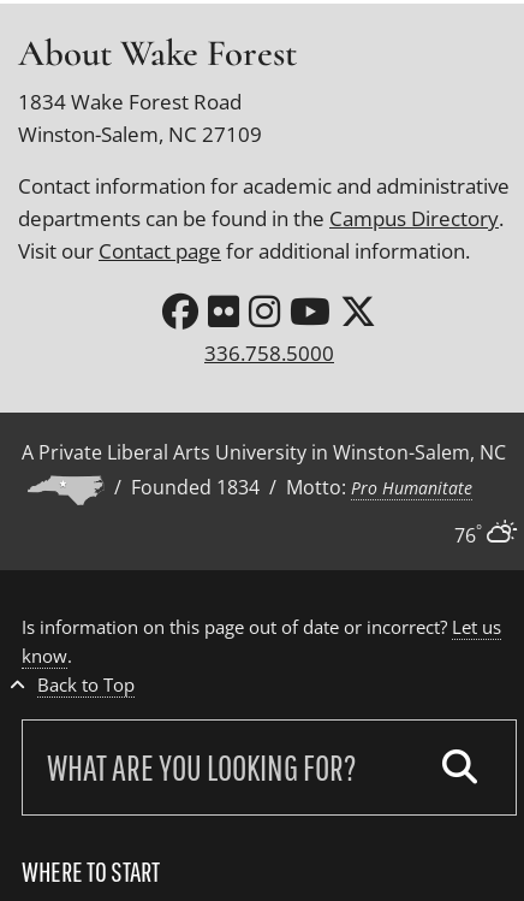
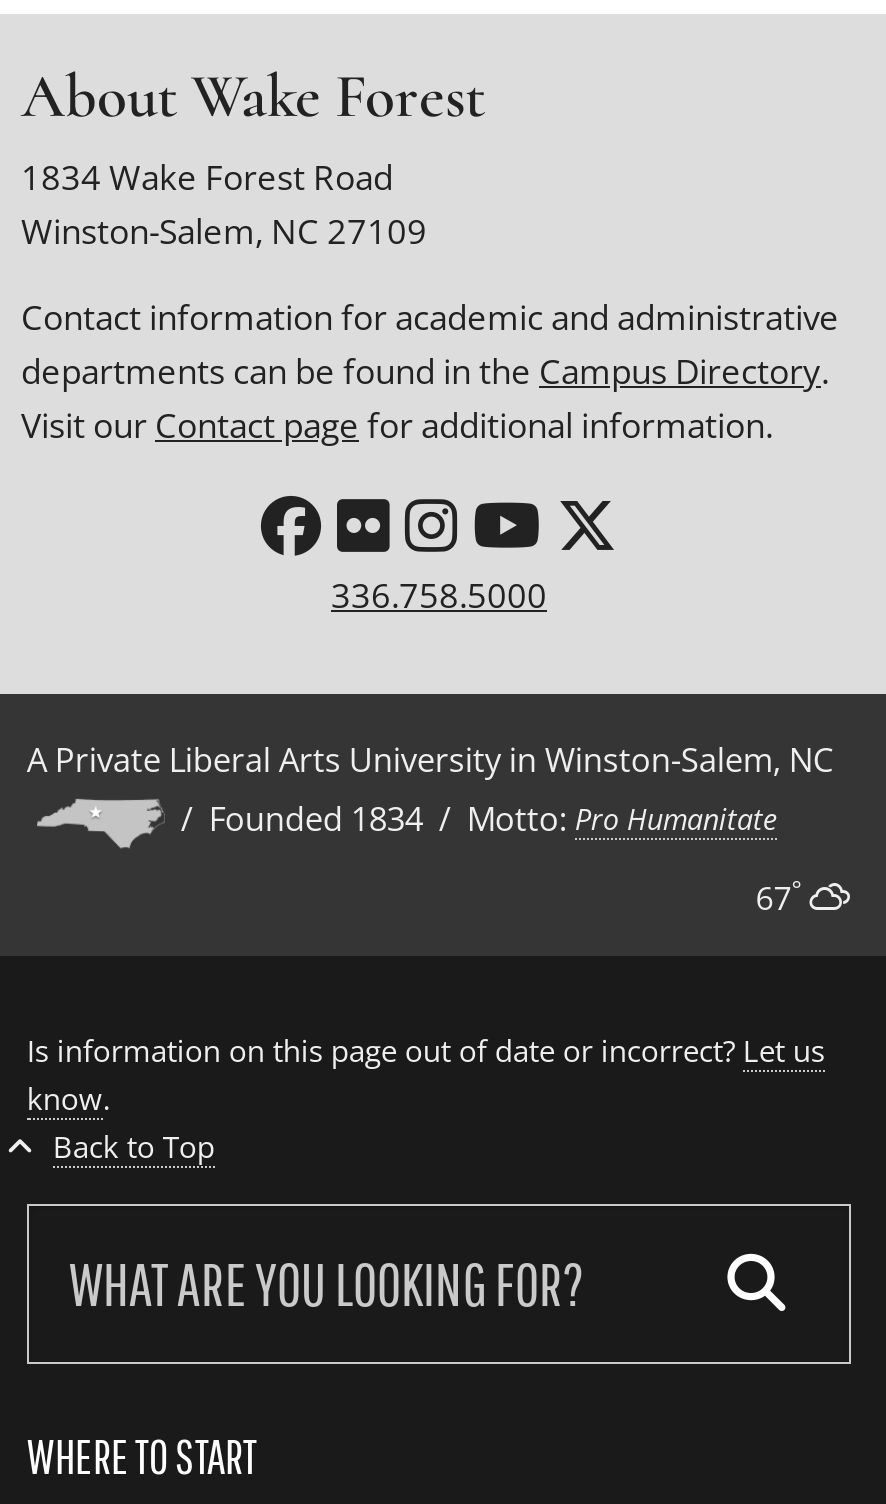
- 76°
+ 67°
